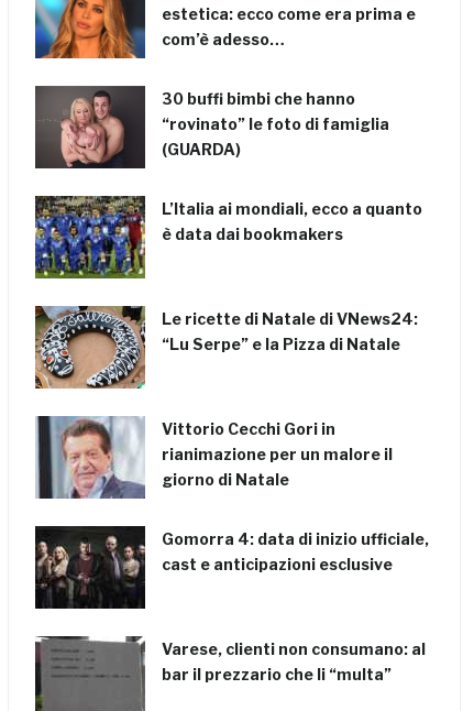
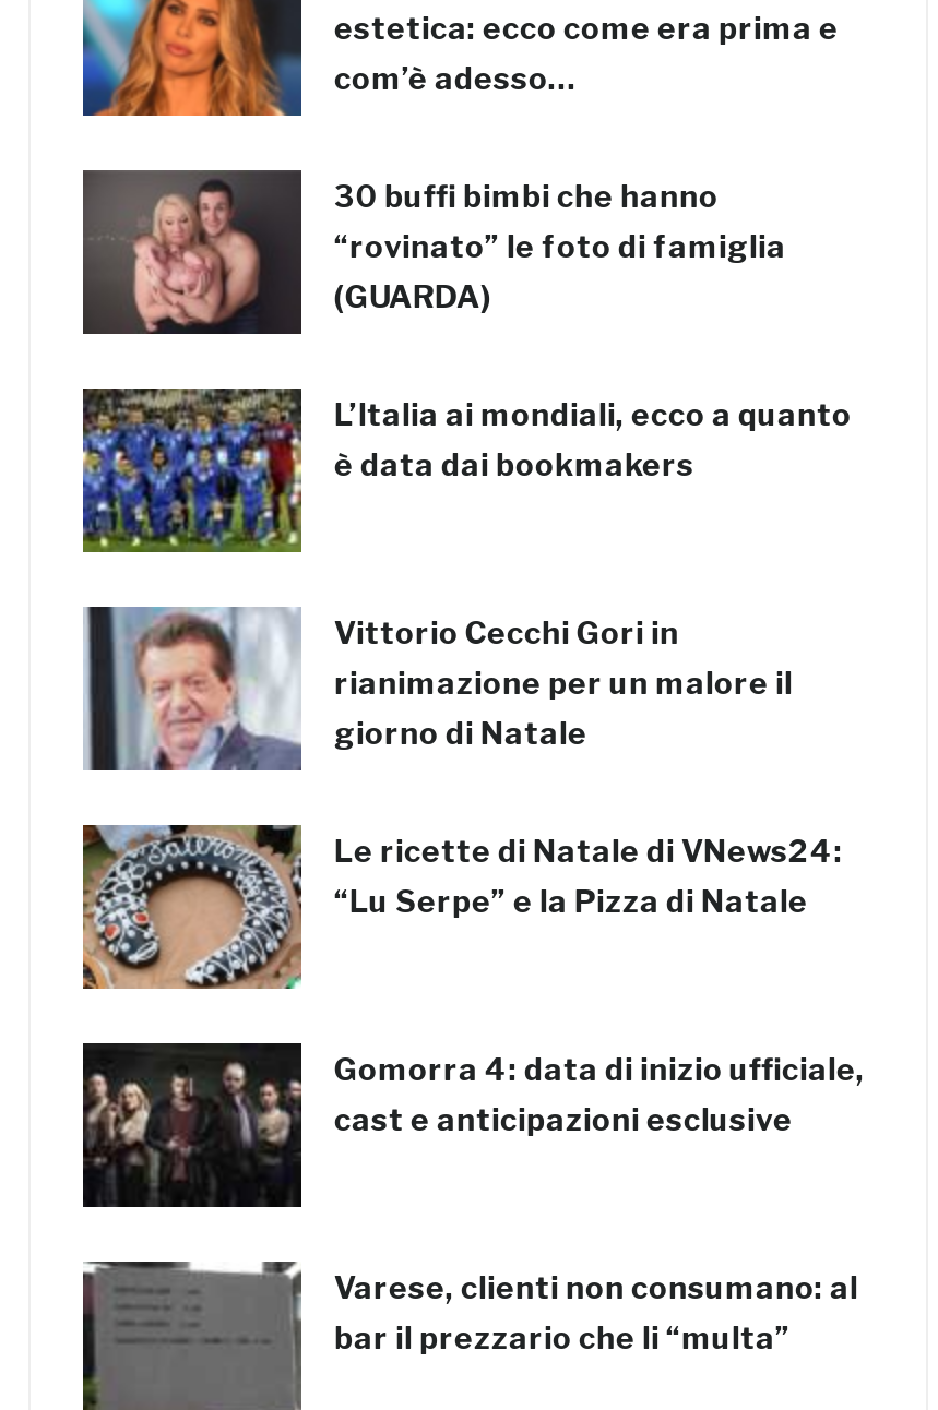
moved down: [image] | Le ricette di Natale di VNews24: | “Lu Serpe” e la Pizza di Natale

moved up: [image] | Vittorio Cecchi Gori in | rianimazione per un malore il | giorno di Natale
